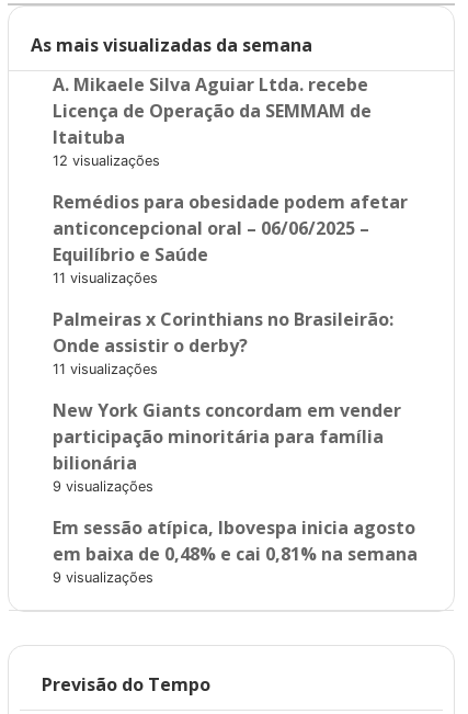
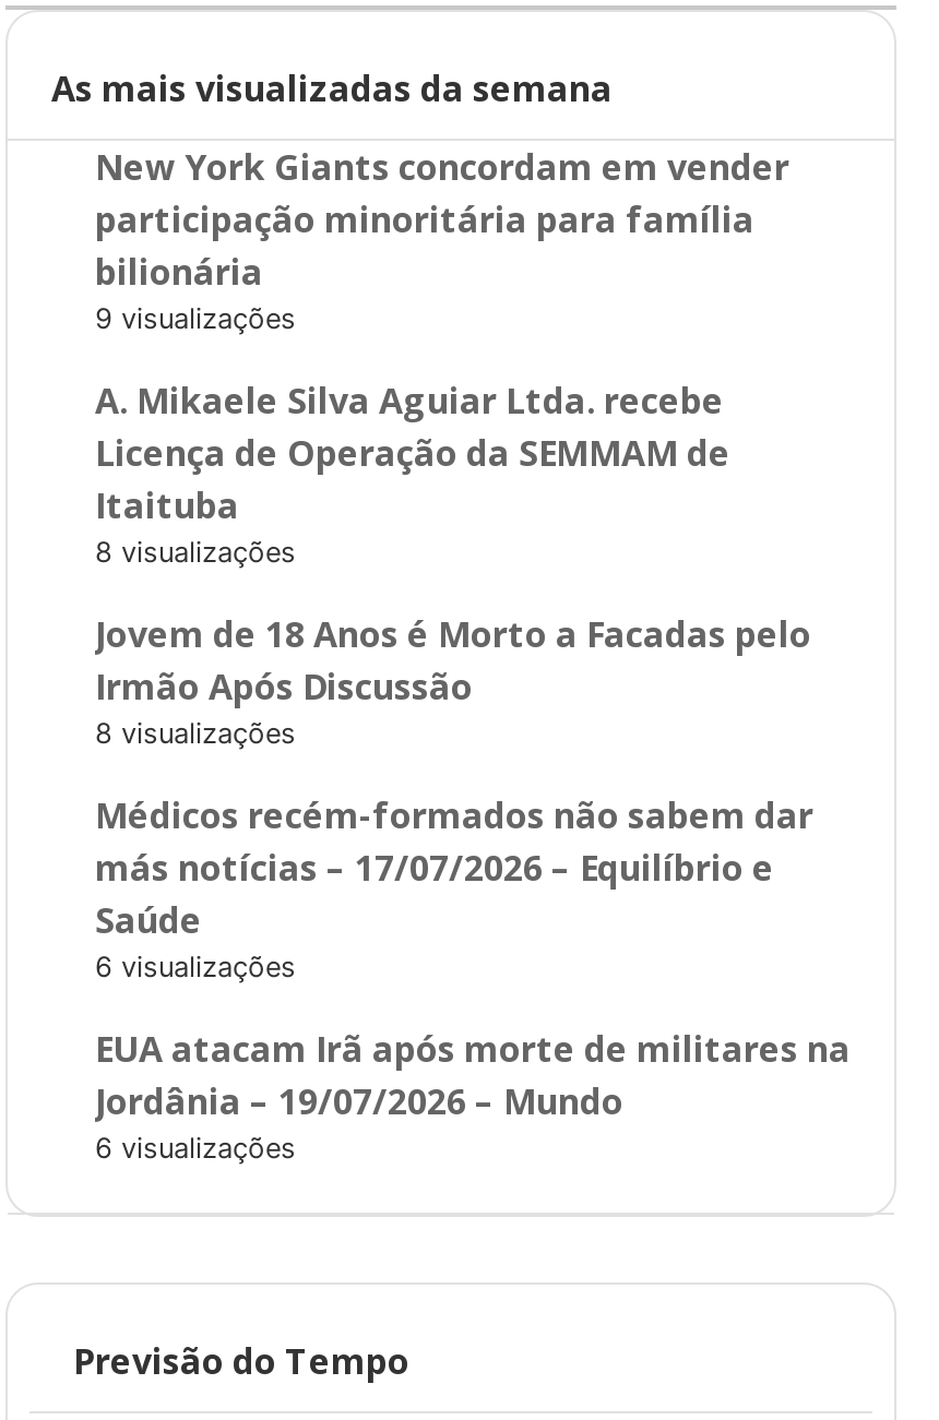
moved down: A. Mikaele Silva Aguiar Ltda. recebe | Licença de Operação da SEMMAM de | Itaituba

- 12 visualizações
- Remédios para obesidade podem afetar
- anticoncepcional oral – 06/06/2025 –
- Equilíbrio e Saúde
- 11 visualizações
- Palmeiras x Corinthians no Brasileirão:
- Onde assistir o derby?
- 11 visualizações

moved up: New York Giants concordam em vender | participação minoritária para família | bilionária | 9 visualizações

- Em sessão atípica, Ibovespa inicia agosto
- em baixa de 0,48% e cai 0,81% na semana
- 9 visualizações
+ 8 visualizações
+ Jovem de 18 Anos é Morto a Facadas pelo
+ Irmão Após Discussão
+ 8 visualizações
+ Médicos recém-formados não sabem dar
+ más notícias – 17/07/2026 – Equilíbrio e
+ Saúde
+ 6 visualizações
+ EUA atacam Irã após morte de militares na
+ Jordânia – 19/07/2026 – Mundo
+ 6 visualizações
